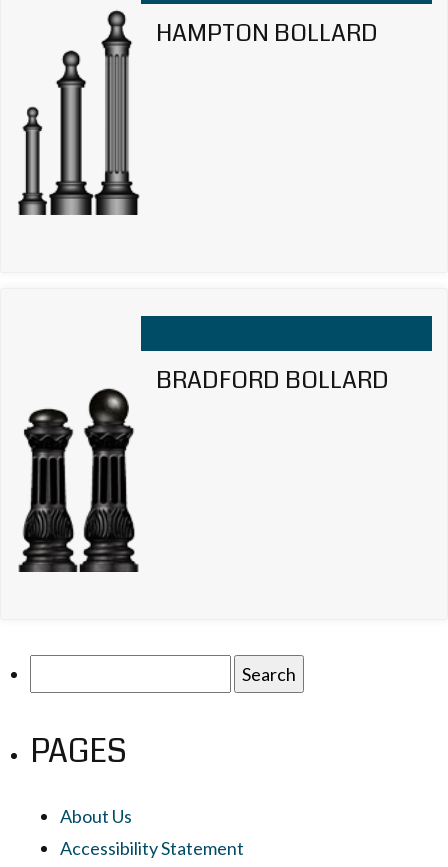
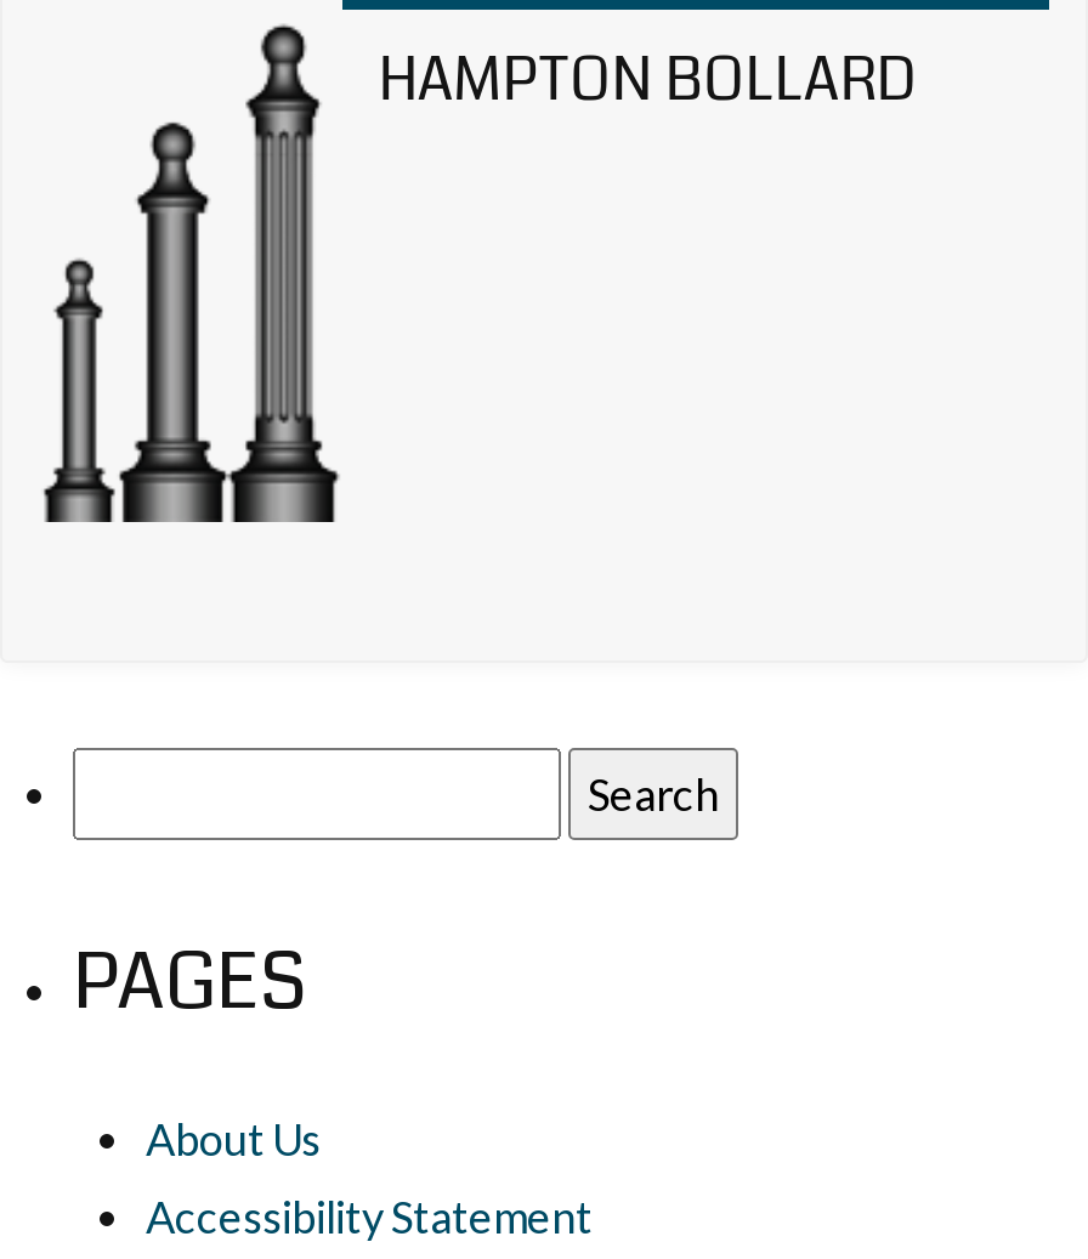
- [image]
- BRADFORD BOLLARD
